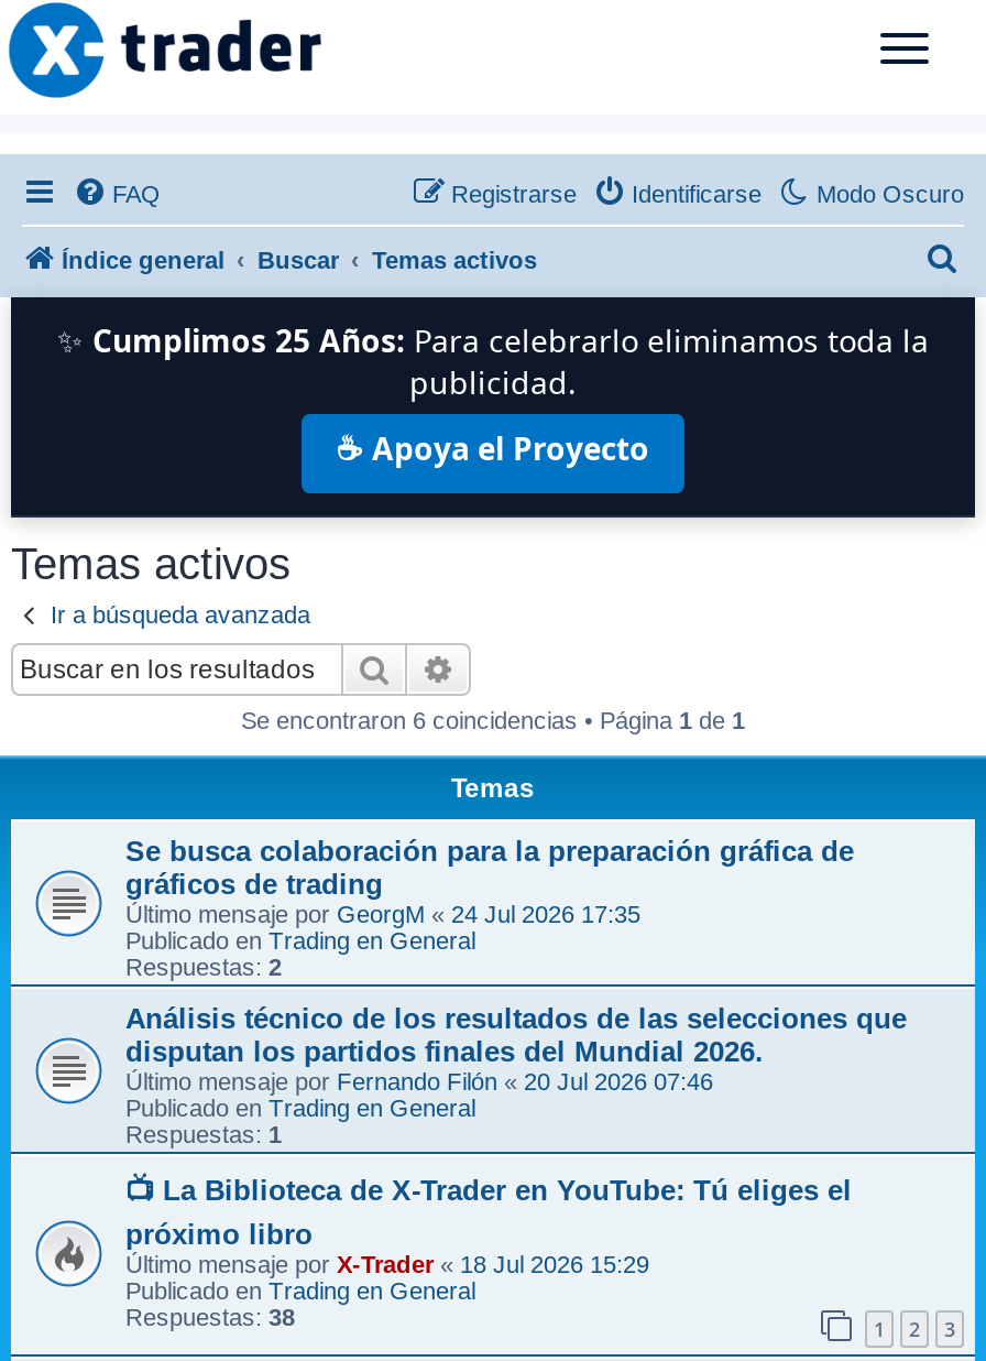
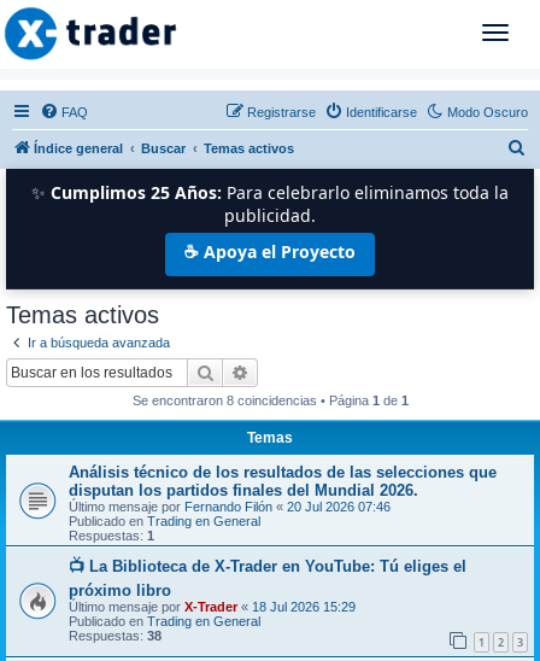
- Se encontraron 6 coincidencias • Página 1 de 1
+ Se encontraron 8 coincidencias • Página 1 de 1

- Se busca colaboración para la preparación gráfica de
- gráficos de trading
- Último mensaje por GeorgM «24 Jul 2026 17:35
- Publicado en Trading en General
- Respuestas: 2
